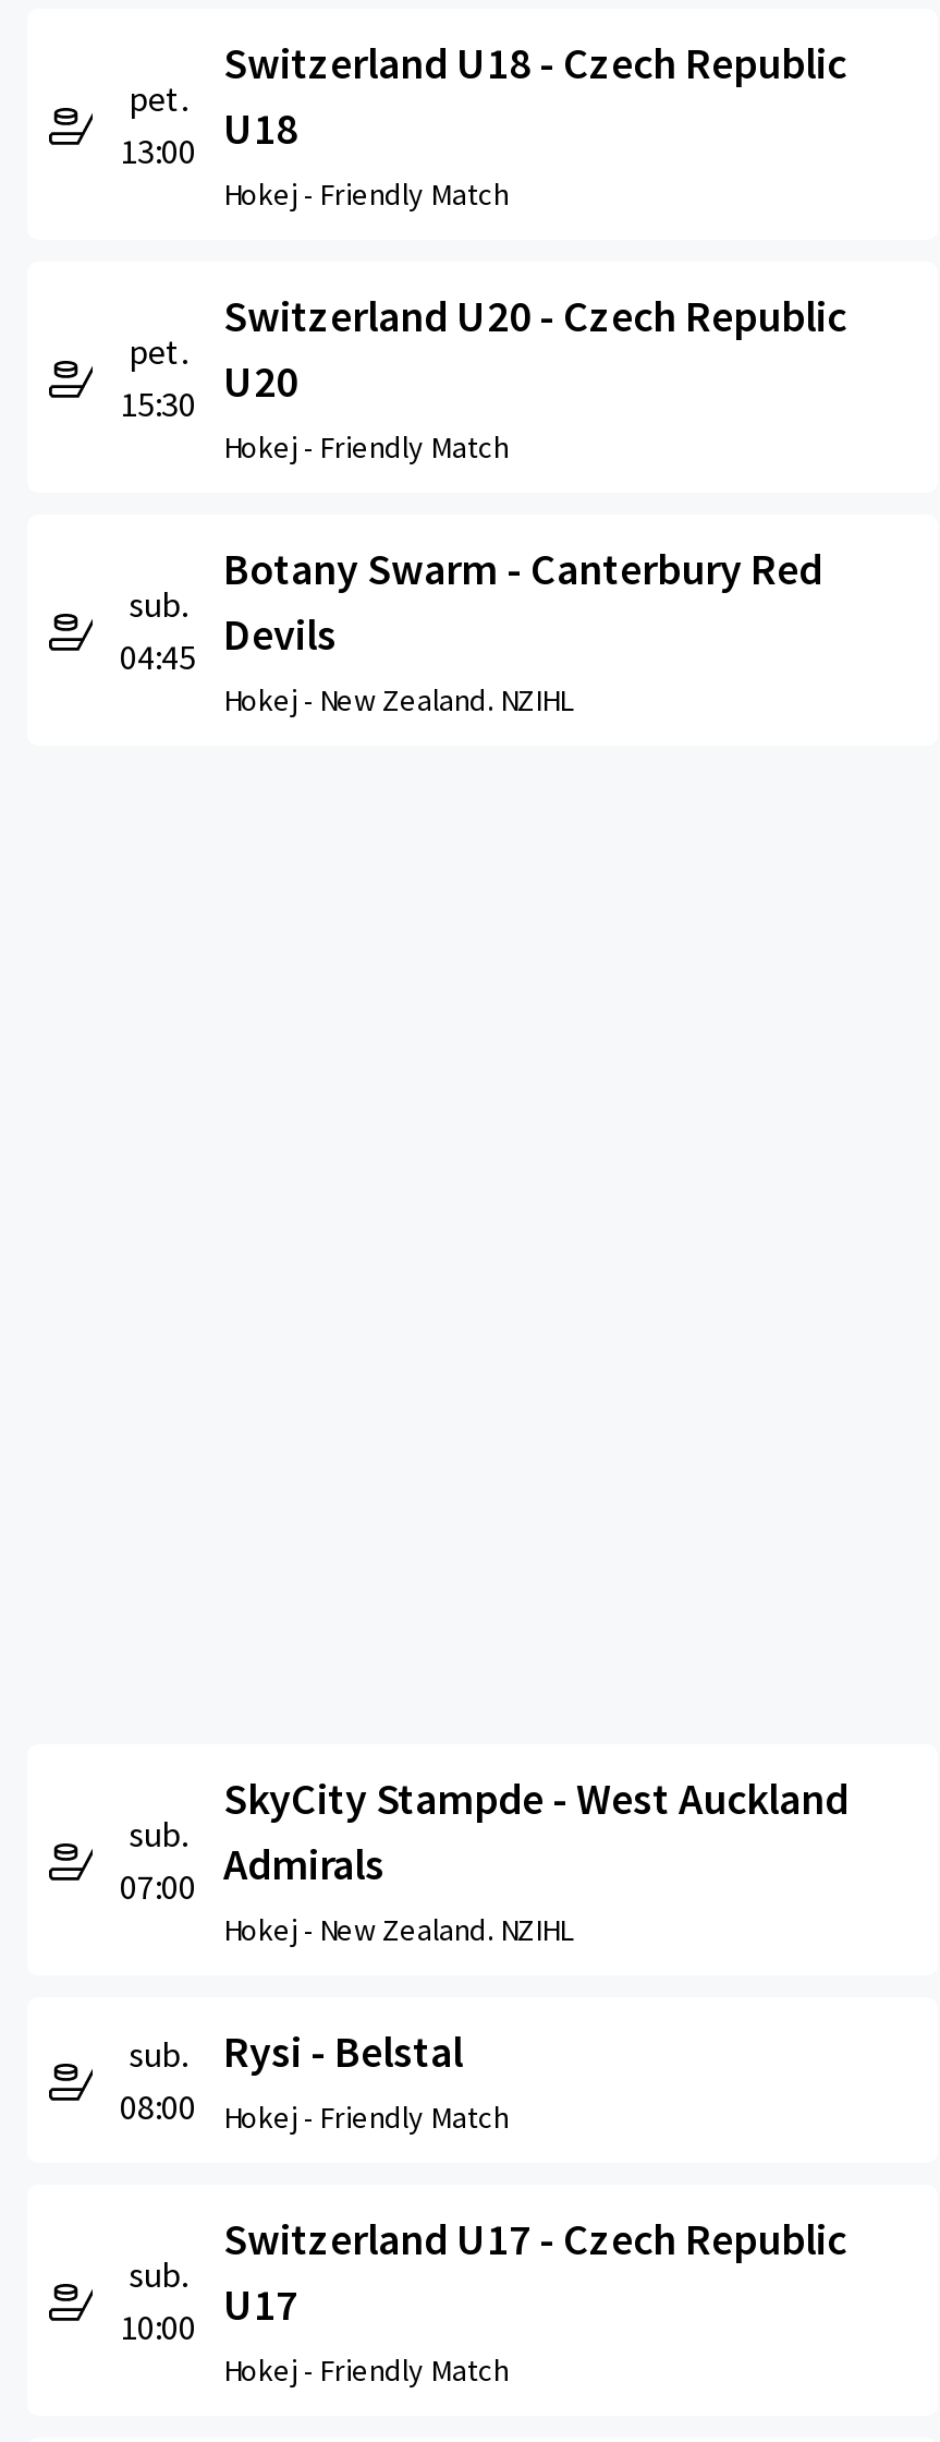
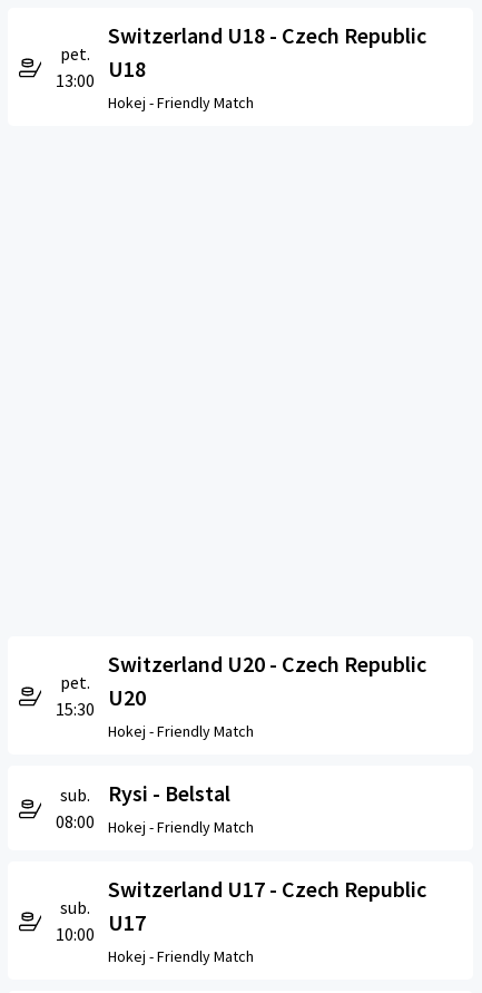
moved down: pet. | 15:30 | Switzerland U20 - Czech Republic | U20 | Hokej - Friendly Match

- Botany Swarm - Canterbury Red
- Devils
- Hokej - New Zealand. NZIHL

- sub.
- 04:45

- SkyCity Stampde - West Auckland
- Admirals
- Hokej - New Zealand. NZIHL

- sub.
- 07:00
